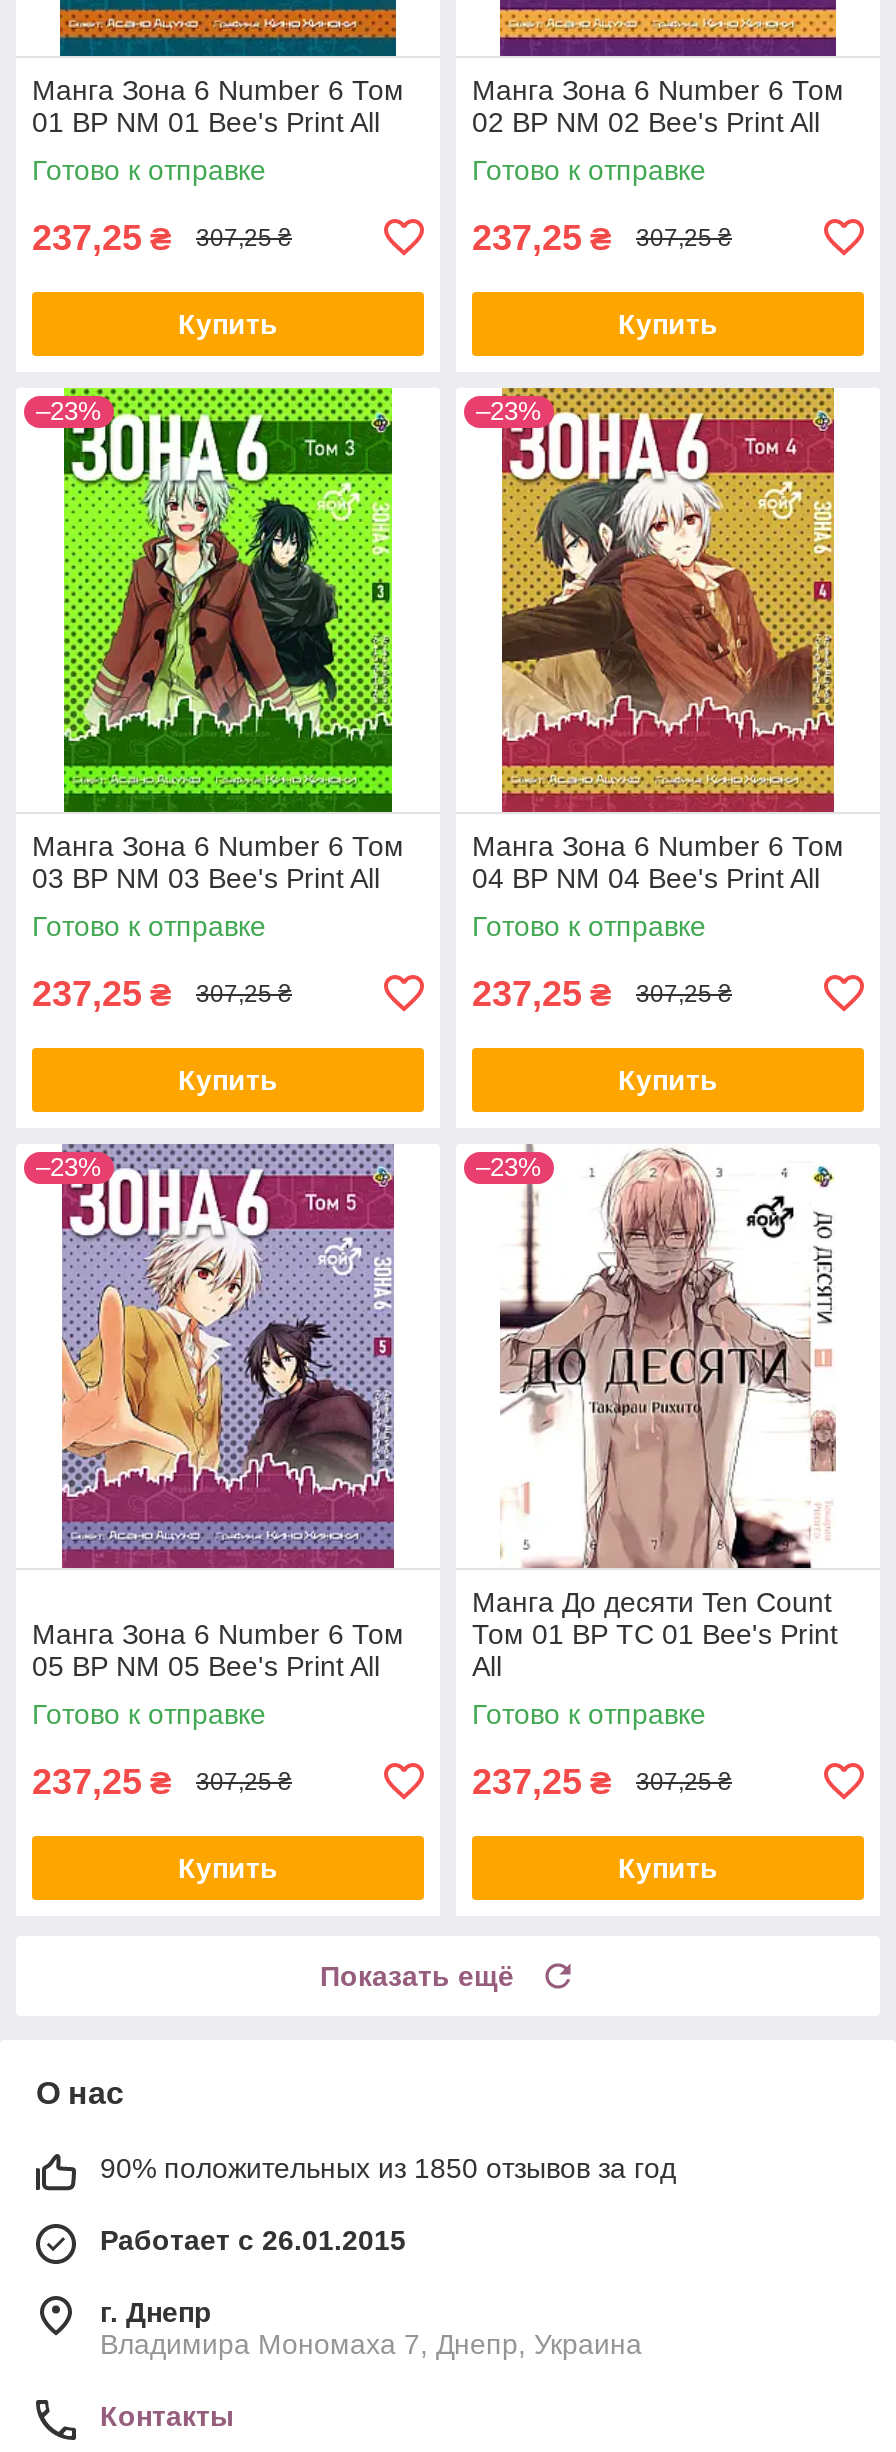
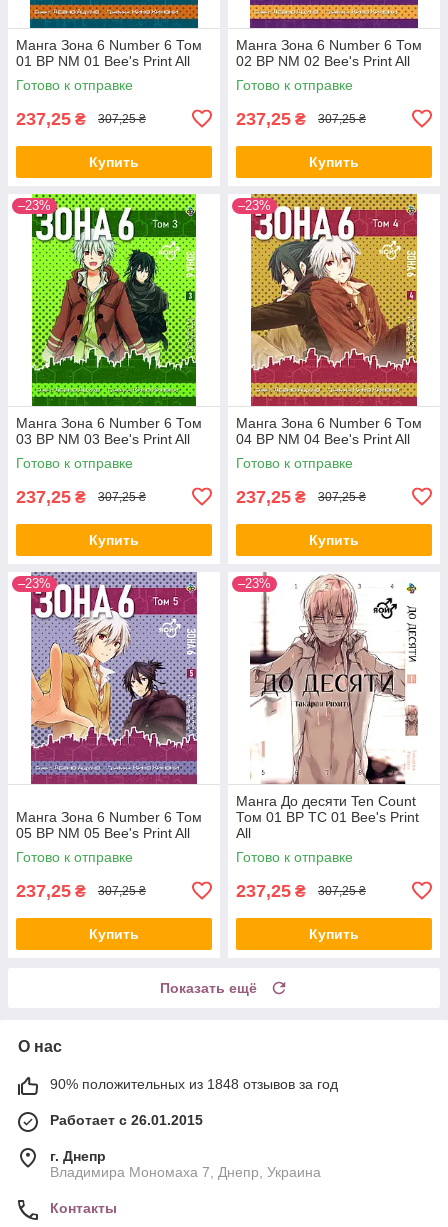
- 90% положительных из 1850 отзывов за год
+ 90% положительных из 1848 отзывов за год
